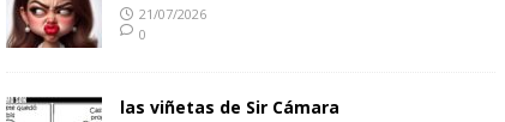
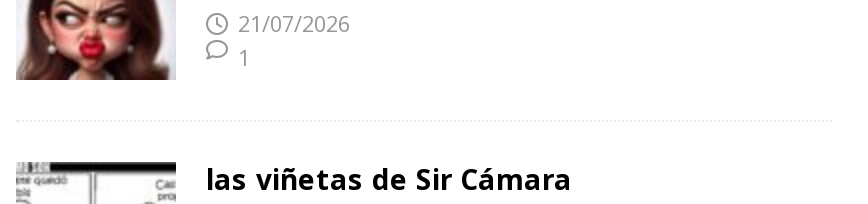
- 0
+ 1
